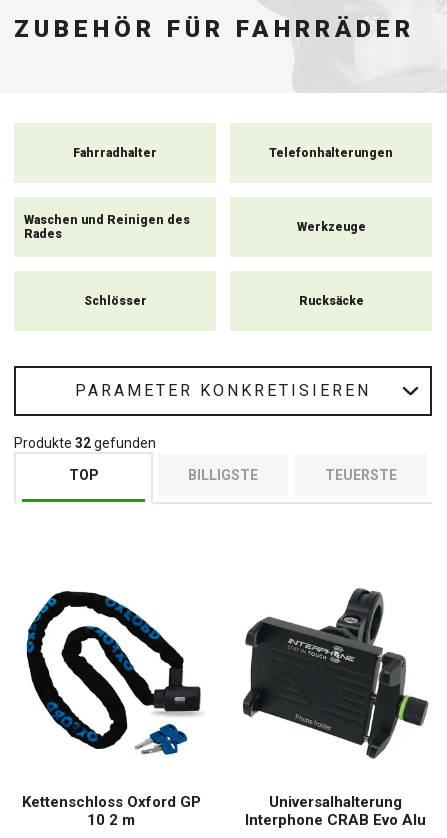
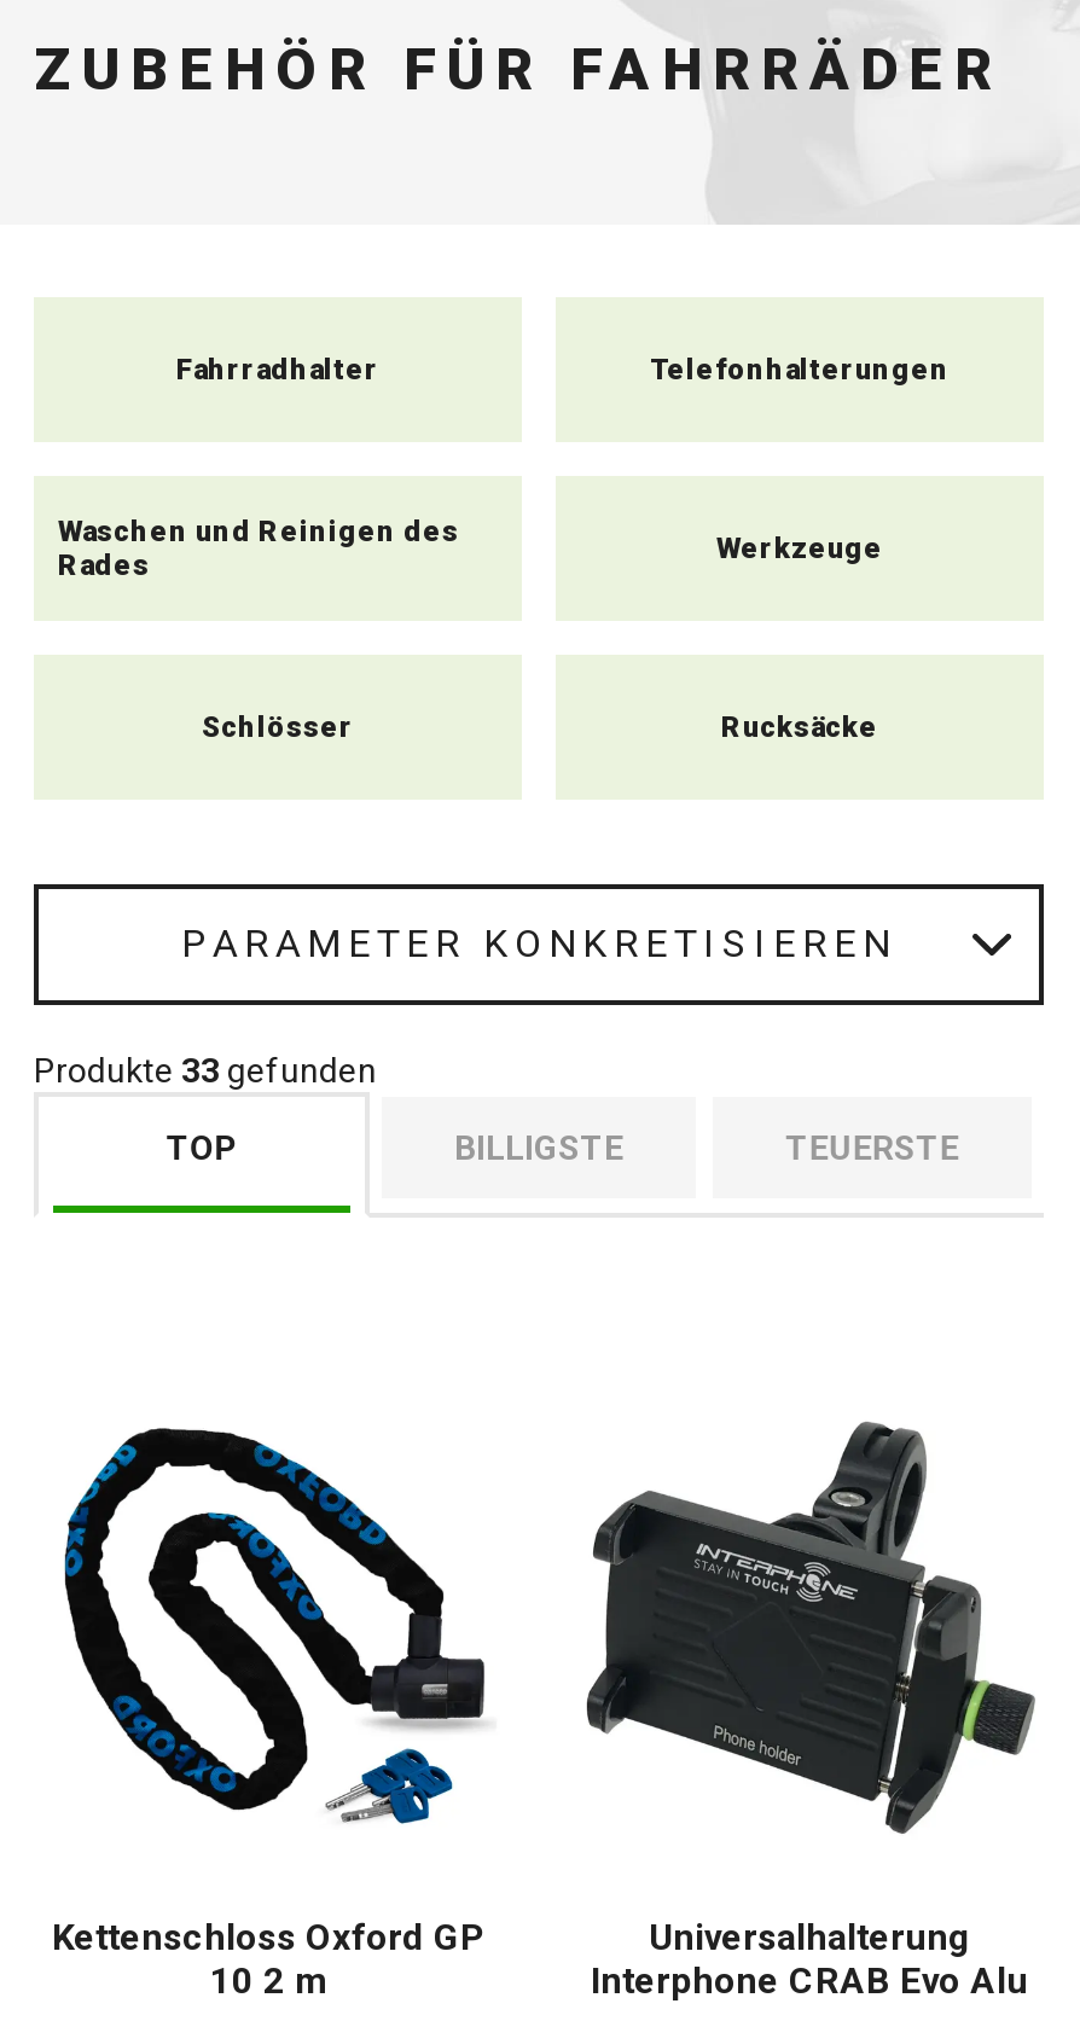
- Produkte 32 gefunden
+ Produkte 33 gefunden
